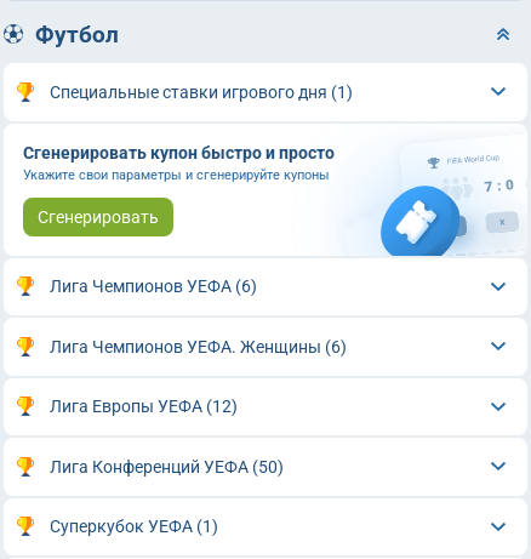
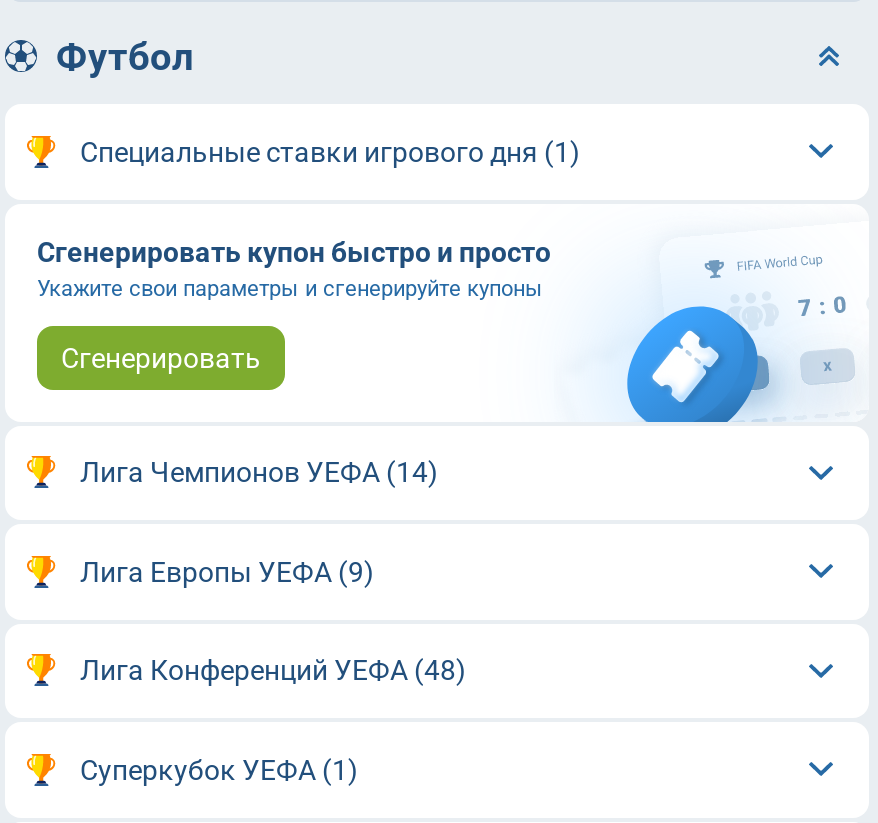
- Лига Чемпионов УЕФА (6)
- Лига Чемпионов УЕФА. Женщины (6)
- Лига Европы УЕФА (12)
- Лига Конференций УЕФА (50)
+ Лига Чемпионов УЕФА (14)
+ Лига Европы УЕФА (9)
+ Лига Конференций УЕФА (48)
